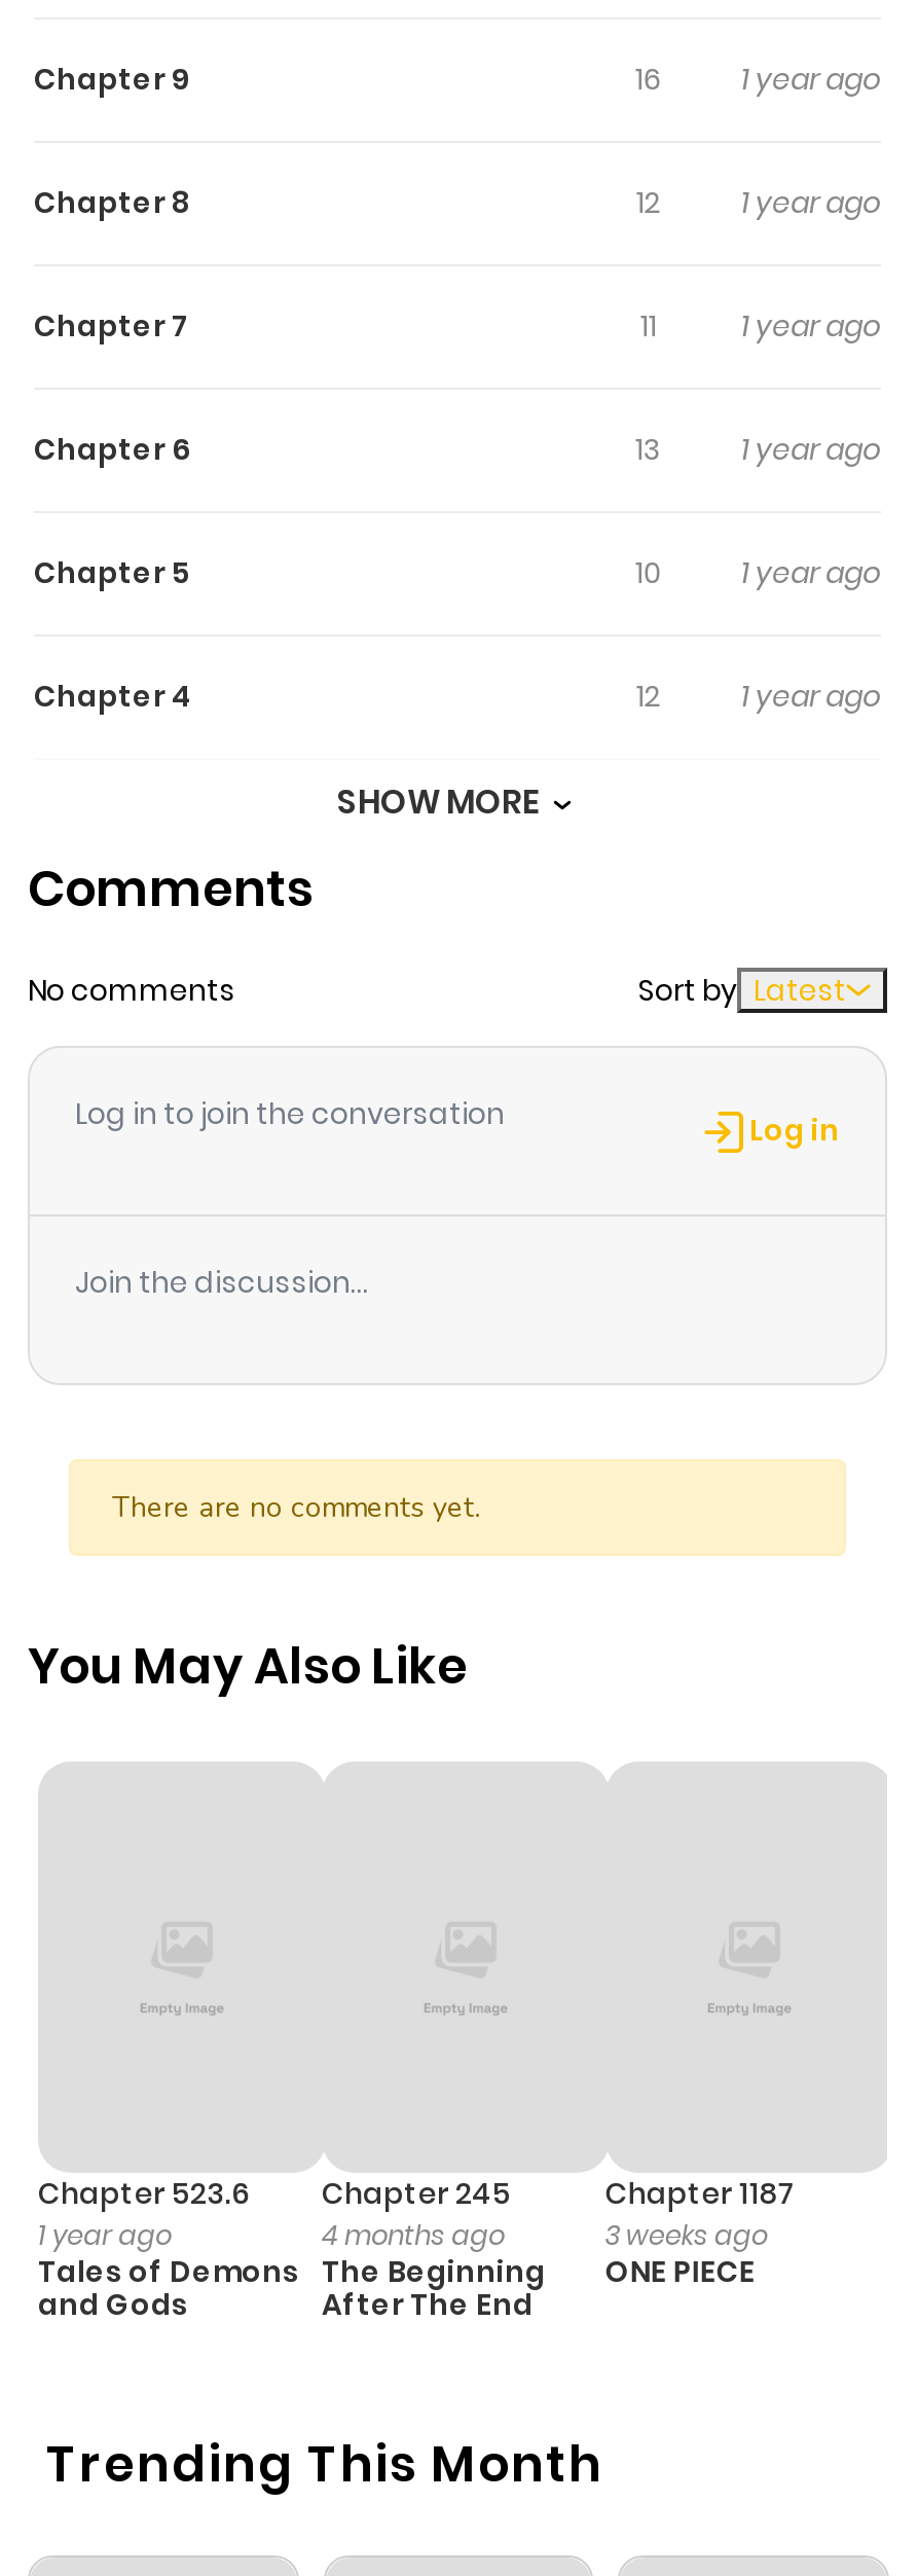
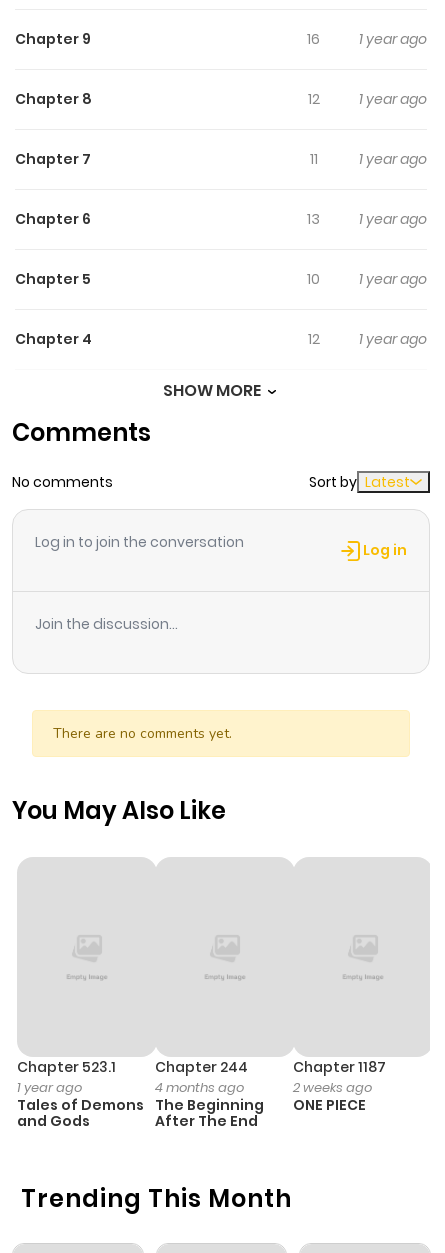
- Chapter 523.6
+ Chapter 523.1

- Chapter 245
+ Chapter 244

- 3 weeks ago
+ 2 weeks ago
